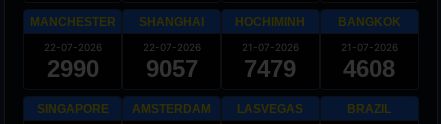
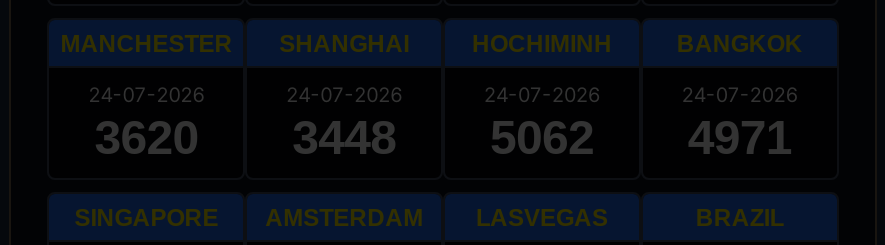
- 22-07-2026
+ 24-07-2026

- 22-07-2026
+ 24-07-2026

- 21-07-2026
+ 24-07-2026

- 21-07-2026
+ 24-07-2026

- 2990
+ 3620

- 9057
+ 3448

- 7479
+ 5062

- 4608
+ 4971
